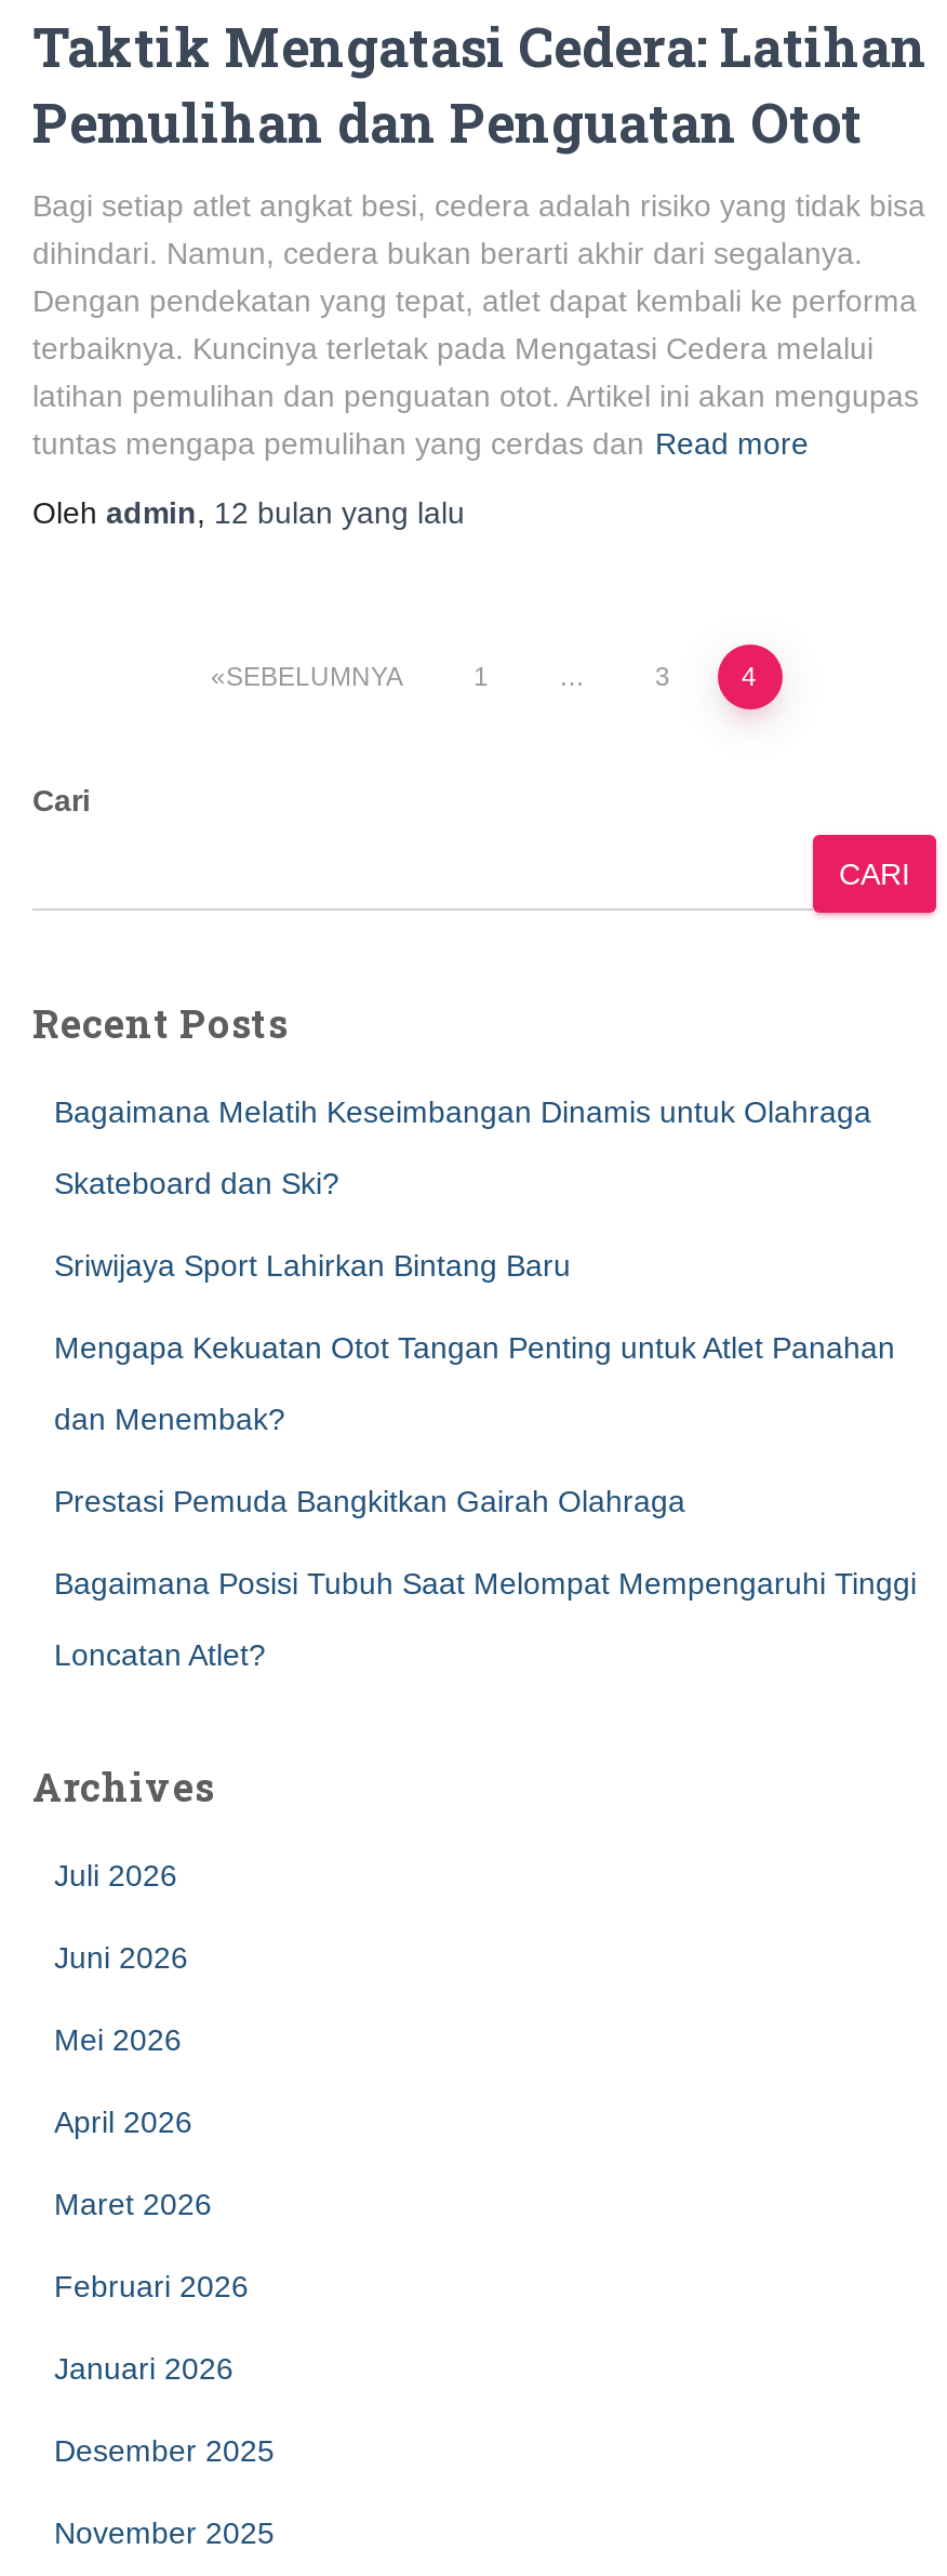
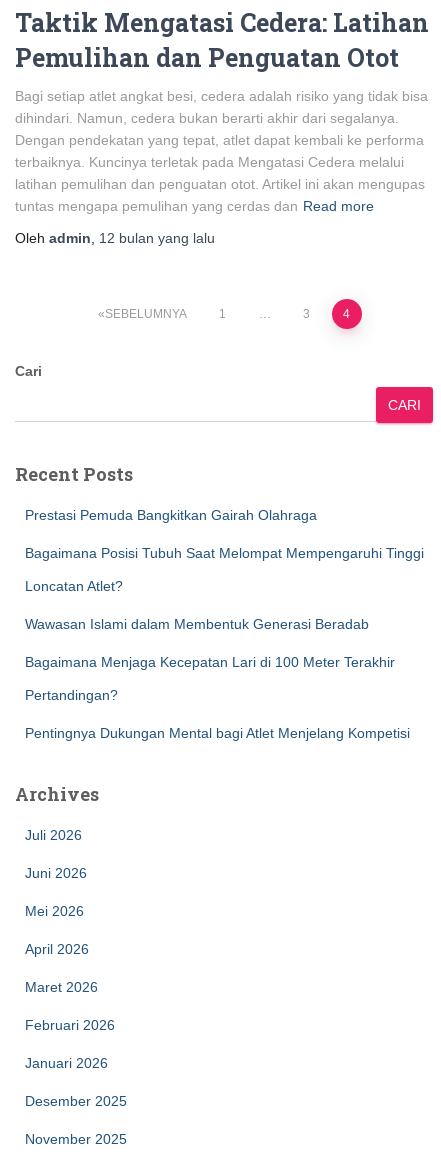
- Bagaimana Melatih Keseimbangan Dinamis untuk Olahraga
- Skateboard dan Ski?
- Sriwijaya Sport Lahirkan Bintang Baru
- Mengapa Kekuatan Otot Tangan Penting untuk Atlet Panahan
- dan Menembak?

moved up: Prestasi Pemuda Bangkitkan Gairah Olahraga | Bagaimana Posisi Tubuh Saat Melompat Mempengaruhi Tinggi | Loncatan Atlet?

+ Wawasan Islami dalam Membentuk Generasi Beradab
+ Bagaimana Menjaga Kecepatan Lari di 100 Meter Terakhir
+ Pertandingan?
+ Pentingnya Dukungan Mental bagi Atlet Menjelang Kompetisi
